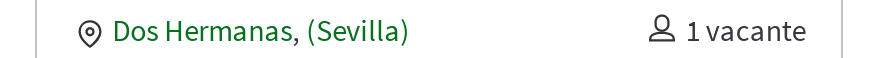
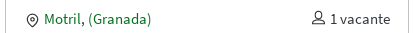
- Dos Hermanas, (Sevilla)
+ Motril, (Granada)
